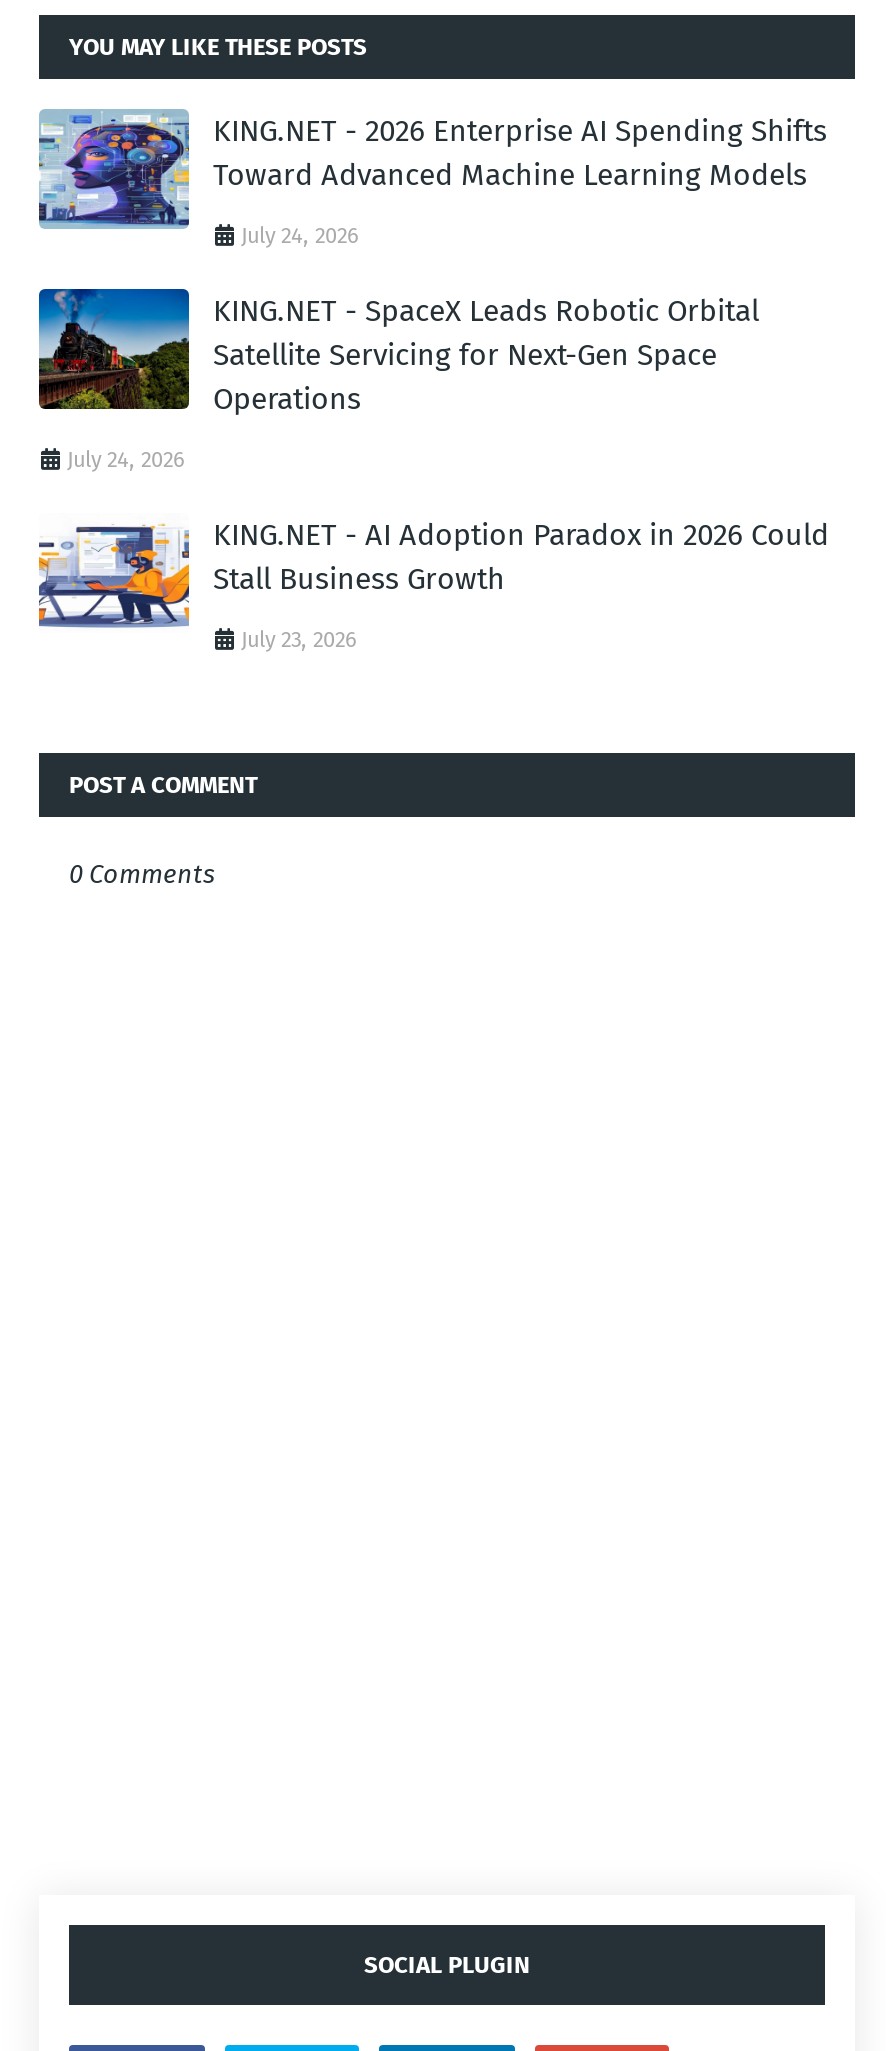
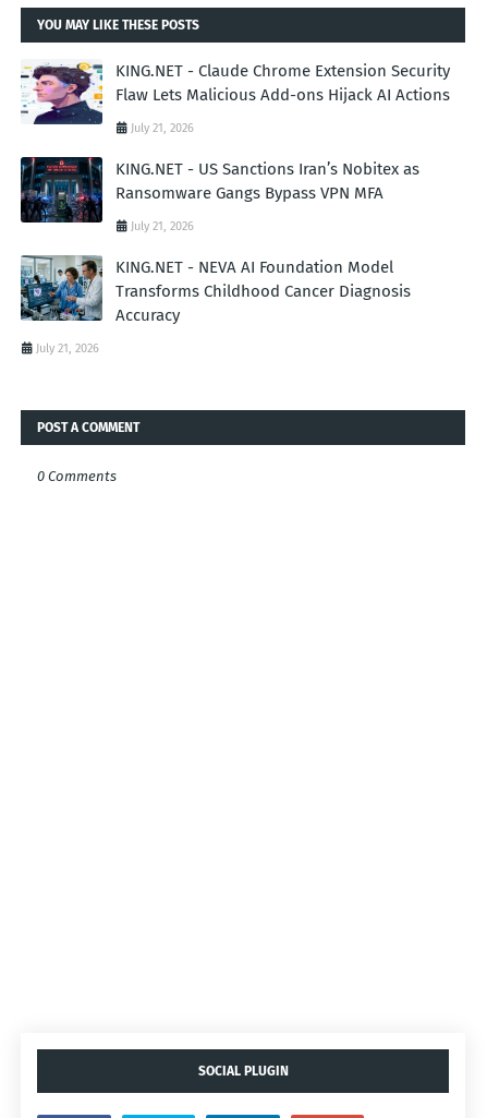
- [image]
- KING.NET - 2026 Enterprise AI Spending Shifts
- Toward Advanced Machine Learning Models
+ [image]
+ KING.NET - Claude Chrome Extension Security
+ Flaw Lets Malicious Add-ons Hijack AI Actions

- July 24, 2026
+ July 21, 2026

- [image]
- KING.NET - SpaceX Leads Robotic Orbital
- Satellite Servicing for Next-Gen Space
- Operations
+ [image]
+ KING.NET - US Sanctions Iran’s Nobitex as
+ Ransomware Gangs Bypass VPN MFA

- July 24, 2026
+ July 21, 2026

- [image]
- KING.NET - AI Adoption Paradox in 2026 Could
- Stall Business Growth
+ [image]
+ KING.NET - NEVA AI Foundation Model
+ Transforms Childhood Cancer Diagnosis
+ Accuracy

- July 23, 2026
+ July 21, 2026
